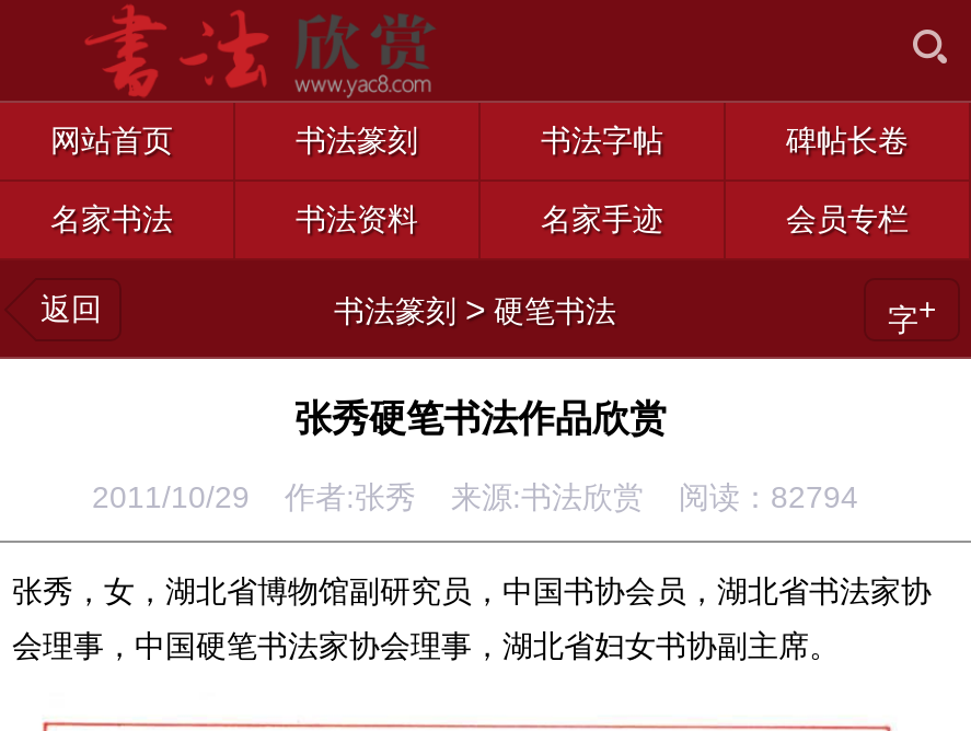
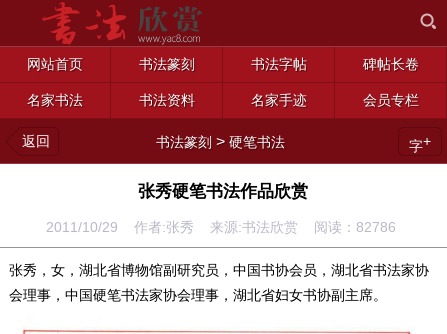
- 2011/10/29 作者:张秀 来源:书法欣赏 阅读：82794
+ 2011/10/29 作者:张秀 来源:书法欣赏 阅读：82786
